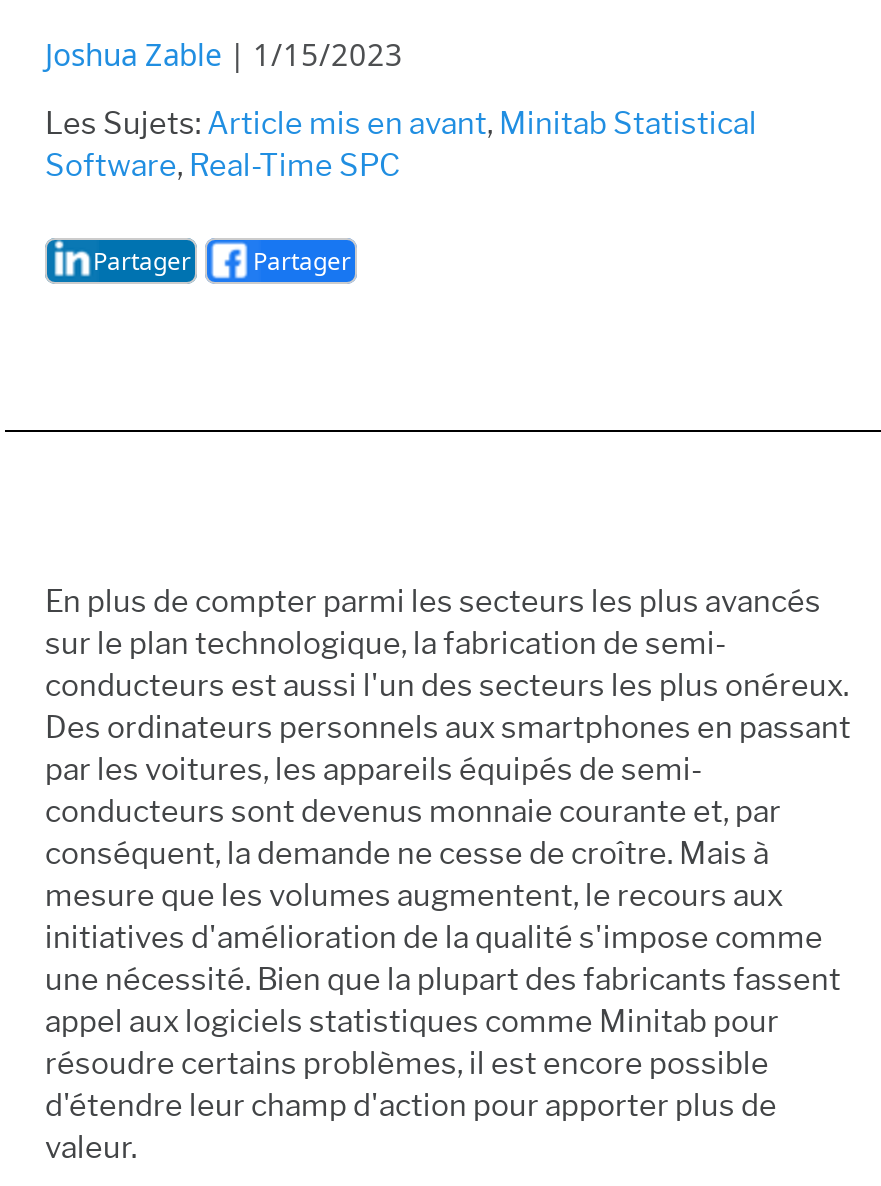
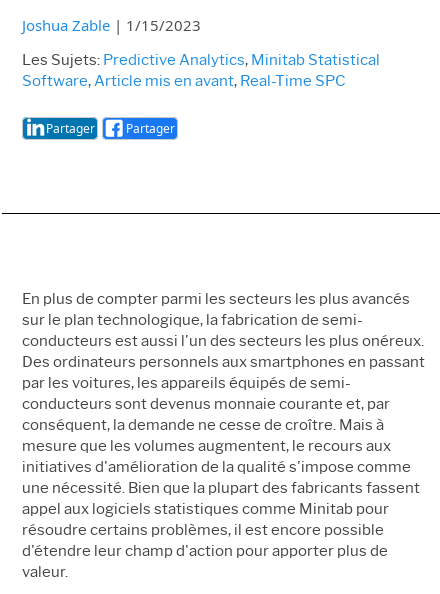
- Les Sujets: Article mis en avant, Minitab Statistical
- Software, Real-Time SPC
+ Les Sujets: Predictive Analytics, Minitab Statistical
+ Software, Article mis en avant, Real-Time SPC
